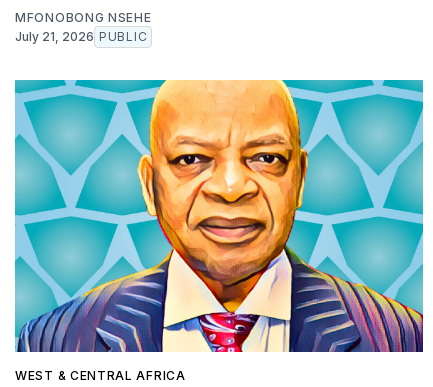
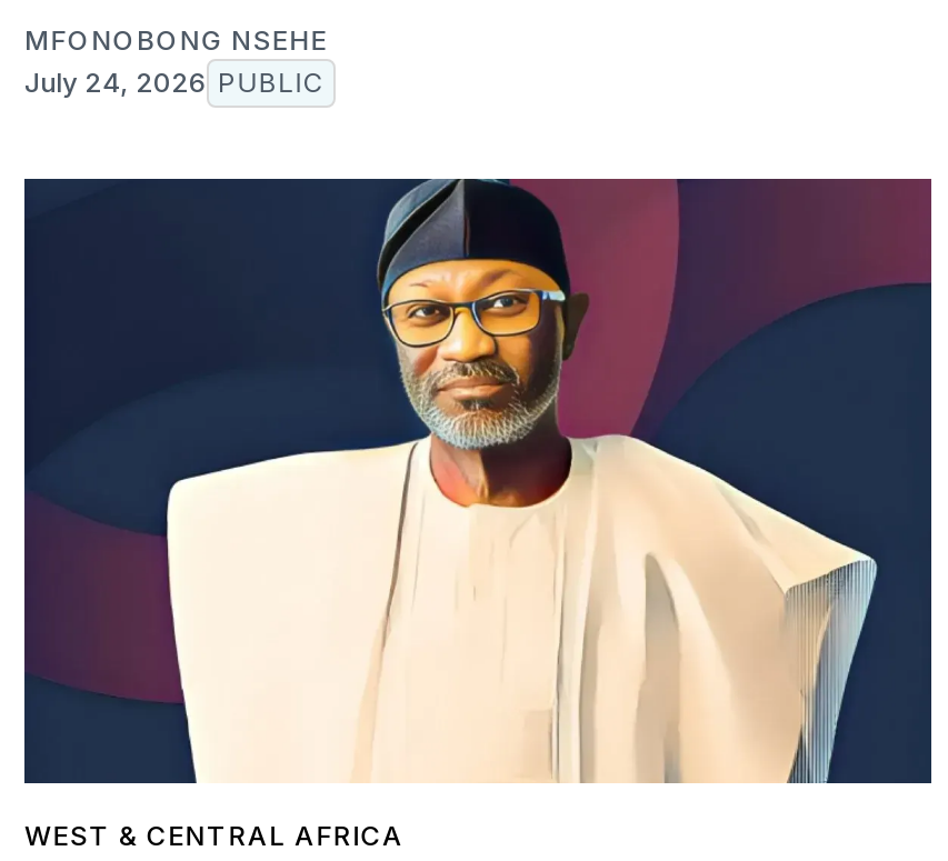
- July 21, 2026 PUBLIC
+ July 24, 2026 PUBLIC

- [image]
+ [image]
